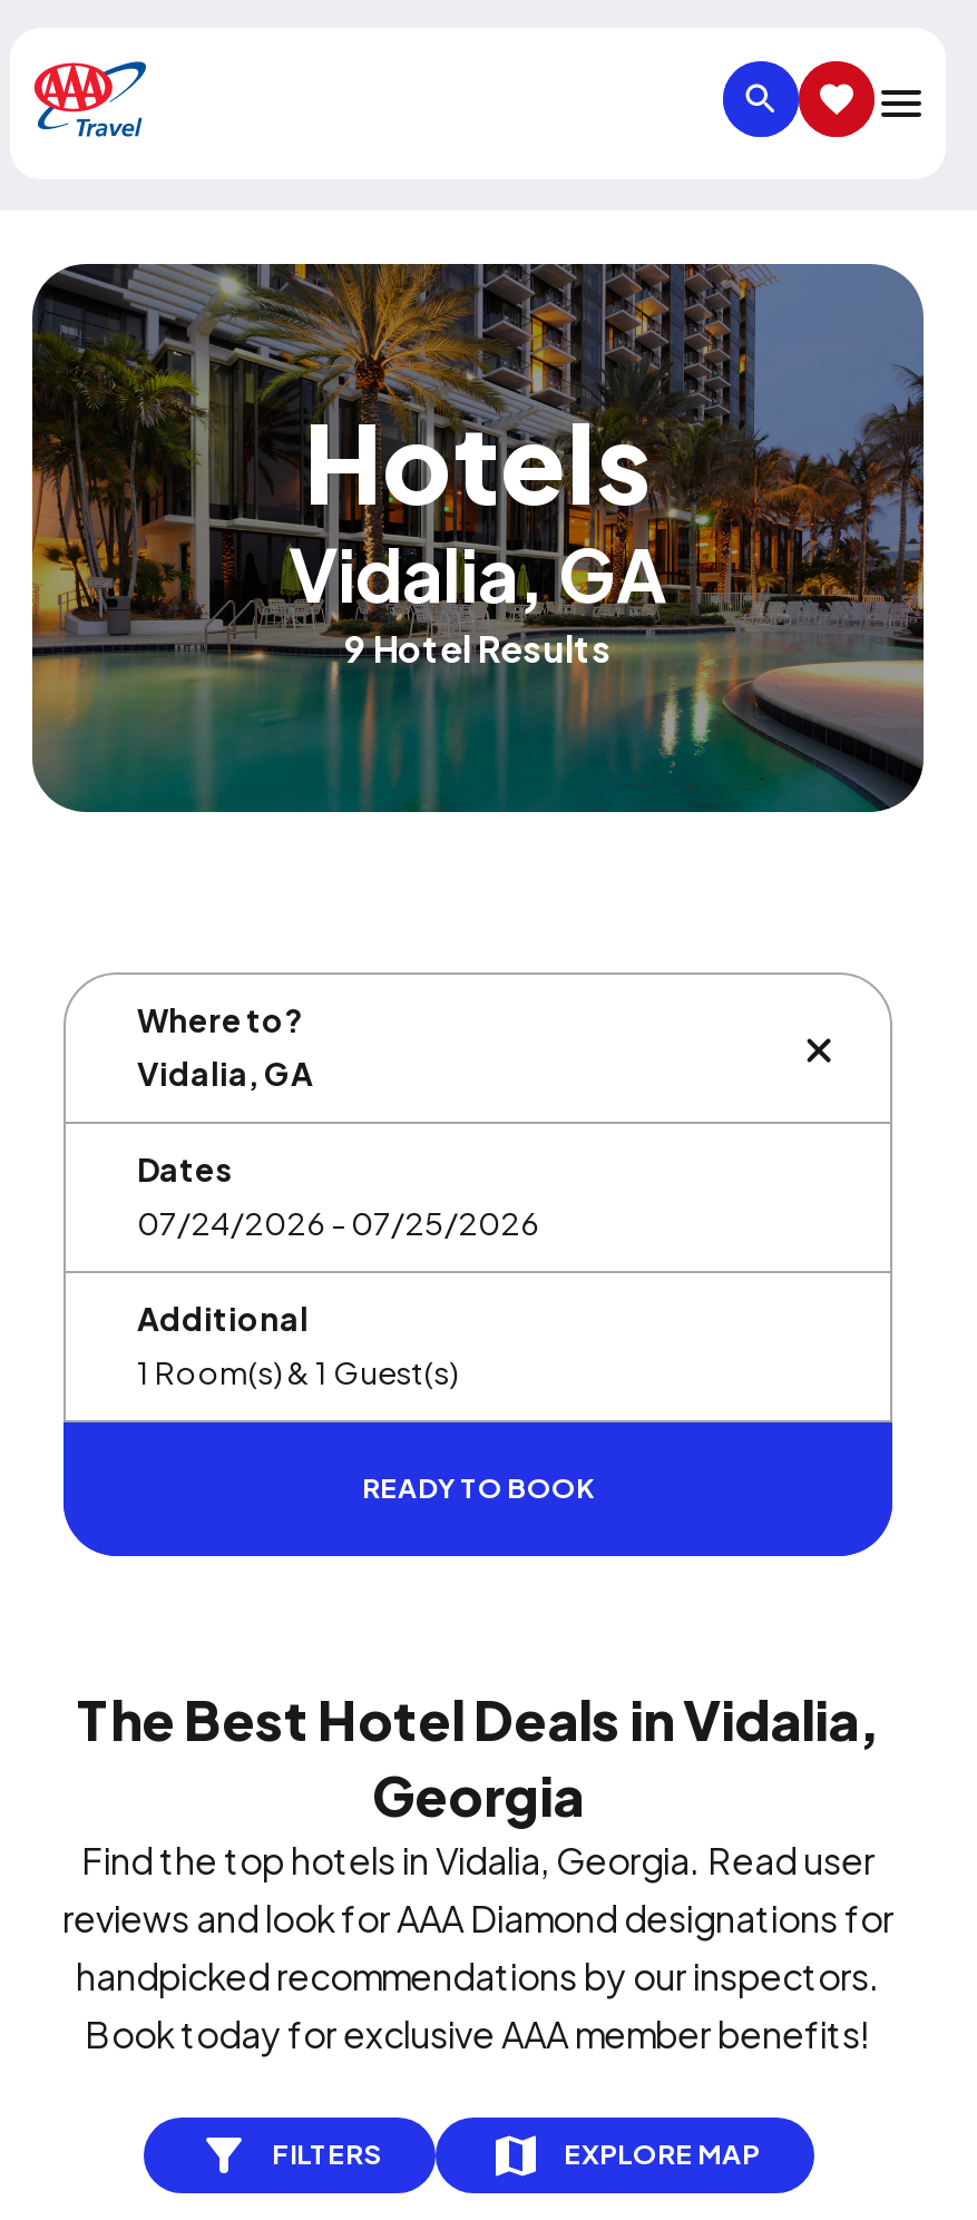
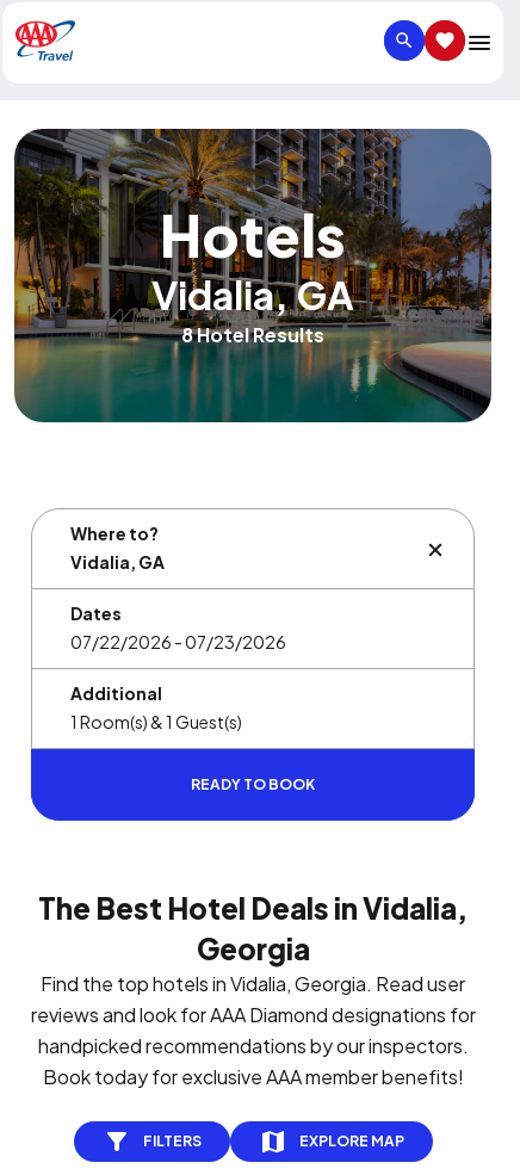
- 9 Hotel Results
+ 8 Hotel Results
